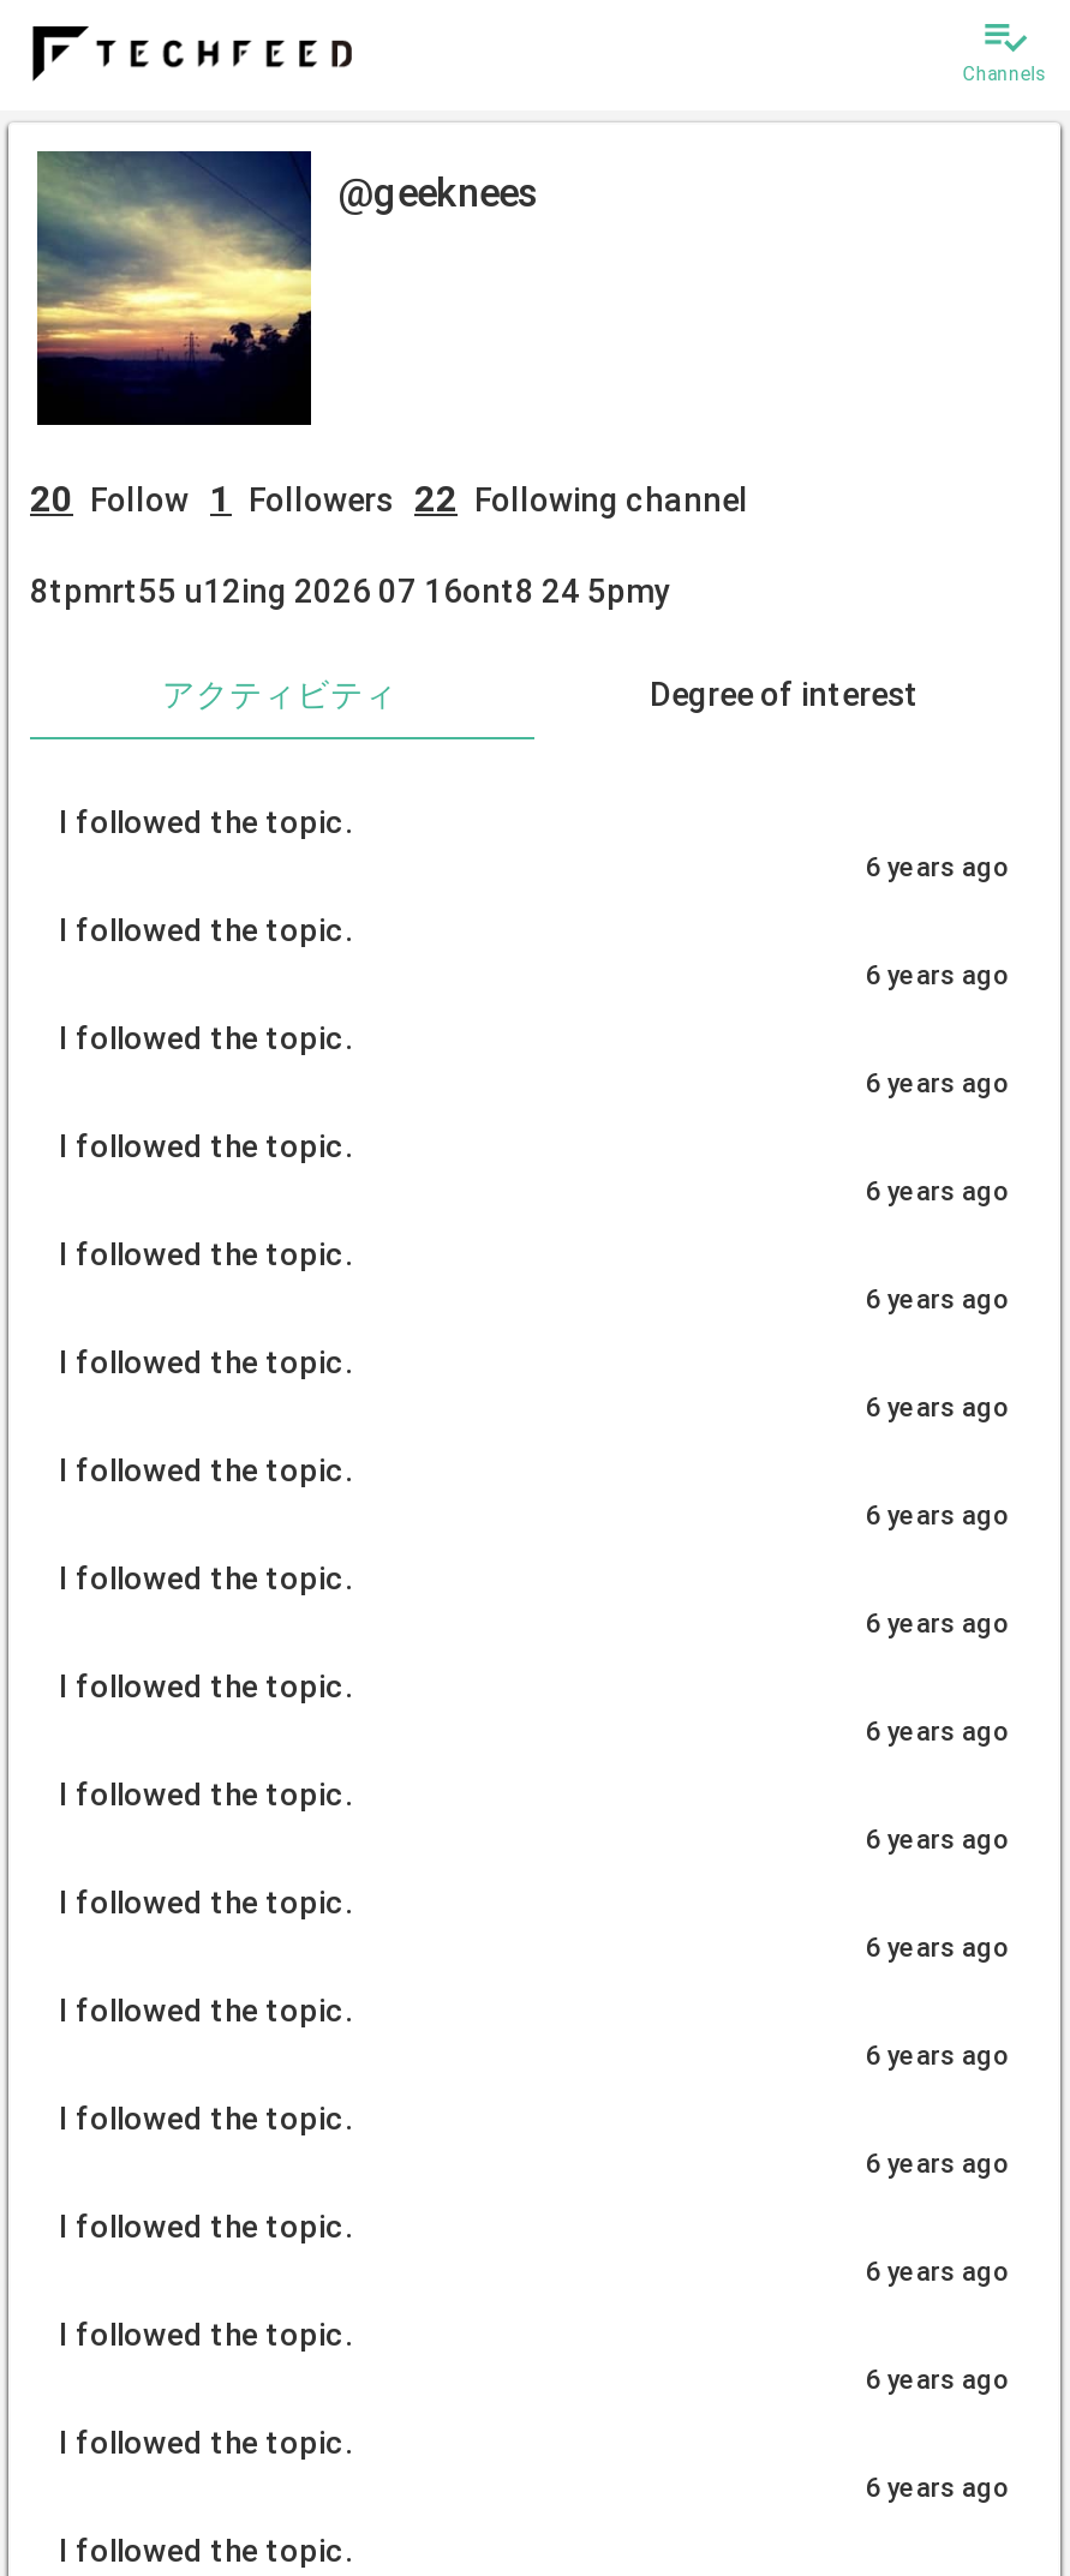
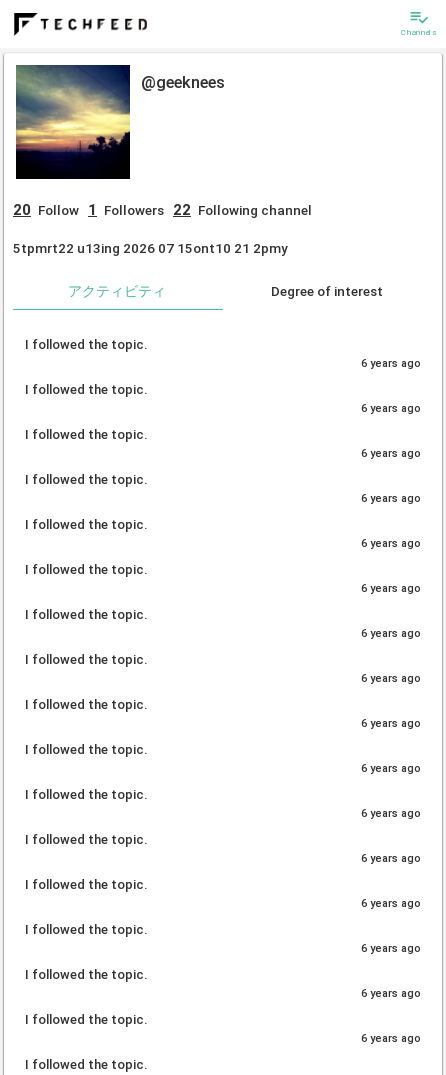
- 8tpmrt55 u12ing 2026 07 16ont8 24 5pmy
+ 5tpmrt22 u13ing 2026 07 15ont10 21 2pmy
